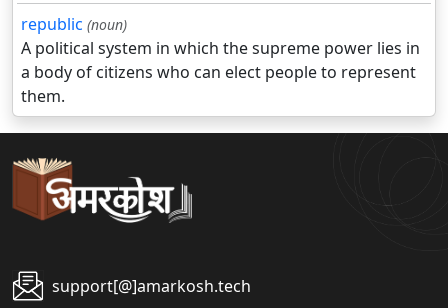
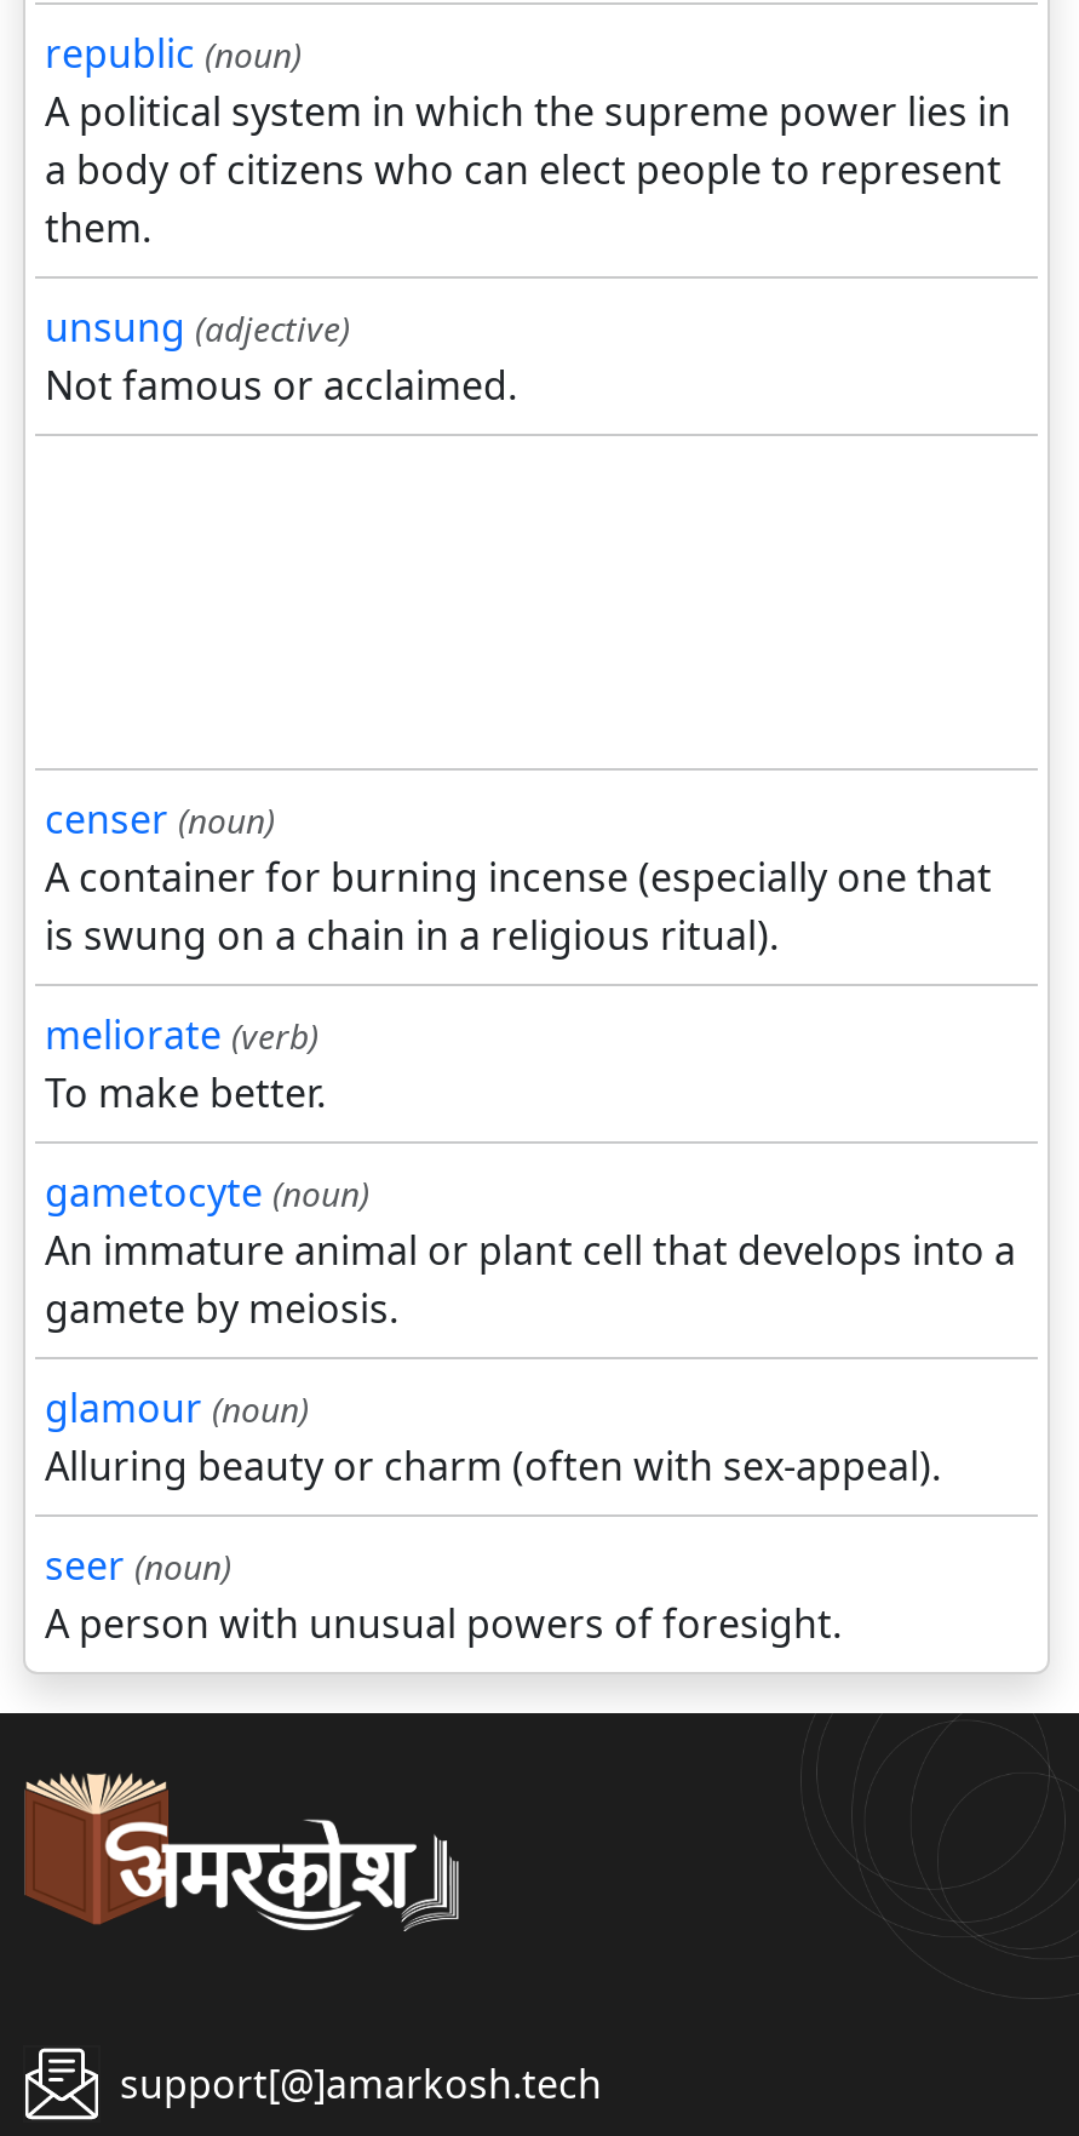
+ unsung (adjective)
+ Not famous or acclaimed.

+ censer (noun)
+ A container for burning incense (especially one that
+ is swung on a chain in a religious ritual).
+ meliorate (verb)
+ To make better.
+ gametocyte (noun)
+ An immature animal or plant cell that develops into a
+ gamete by meiosis.
+ glamour (noun)
+ Alluring beauty or charm (often with sex-appeal).
+ seer (noun)
+ A person with unusual powers of foresight.
